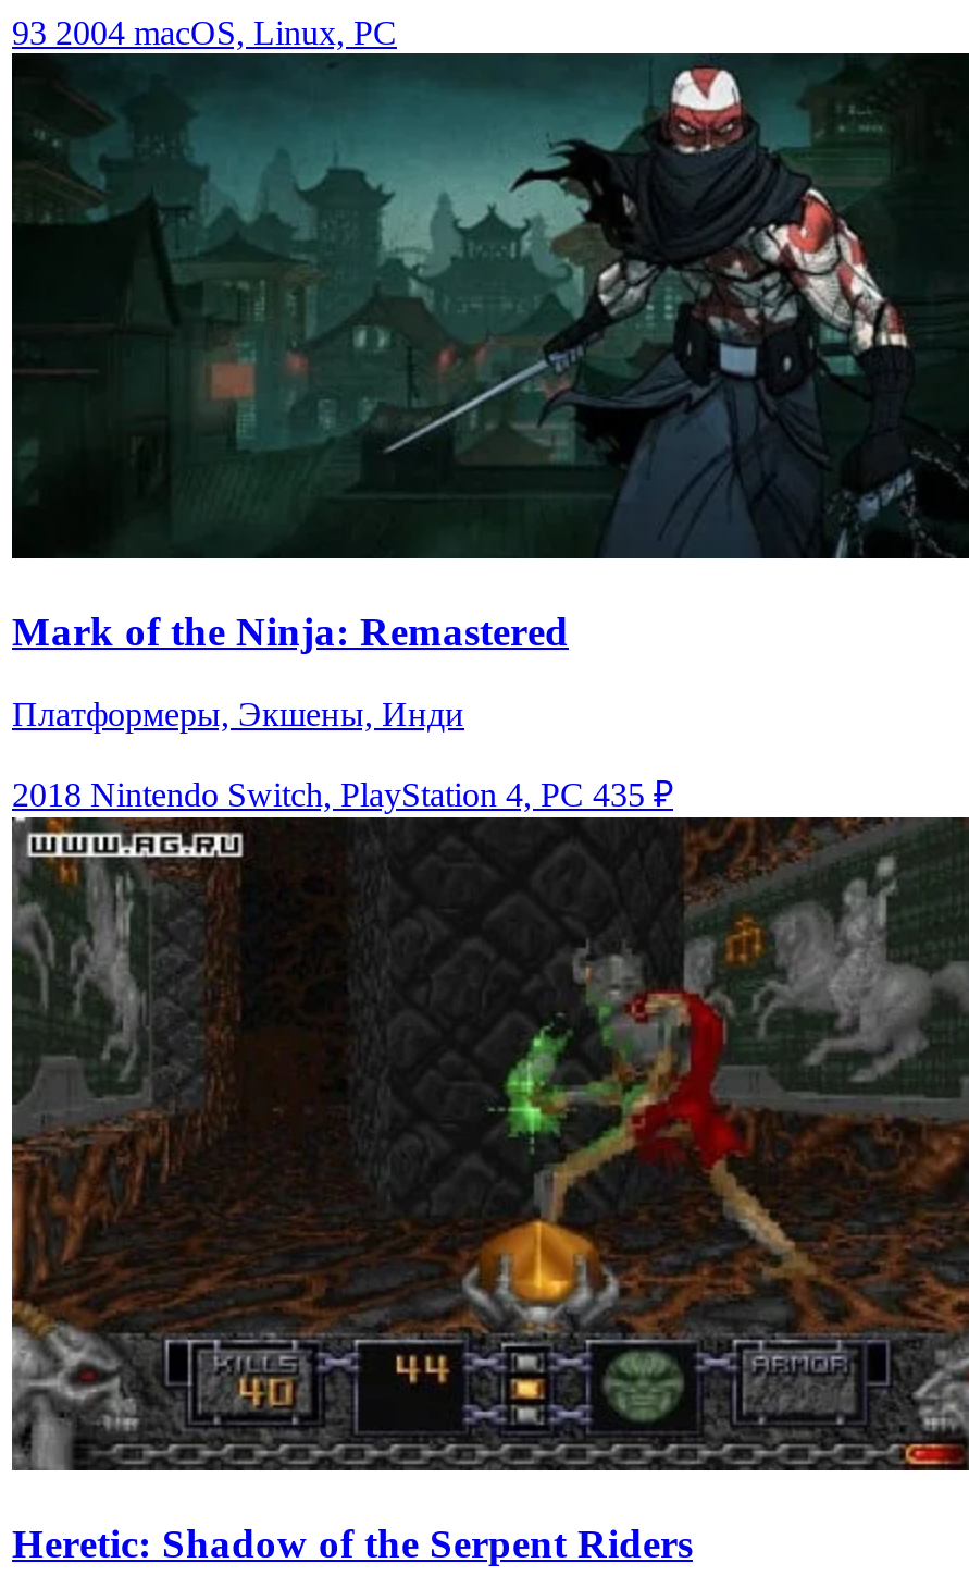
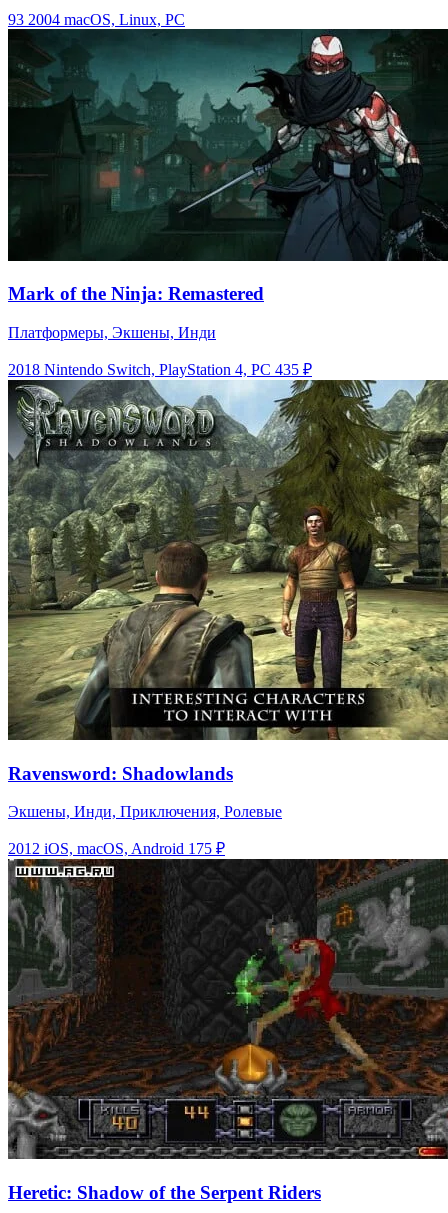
+ [image]
+ Ravensword: Shadowlands
+ Экшены, Инди, Приключения, Ролевые
+ 2012 iOS, macOS, Android 175 ₽
